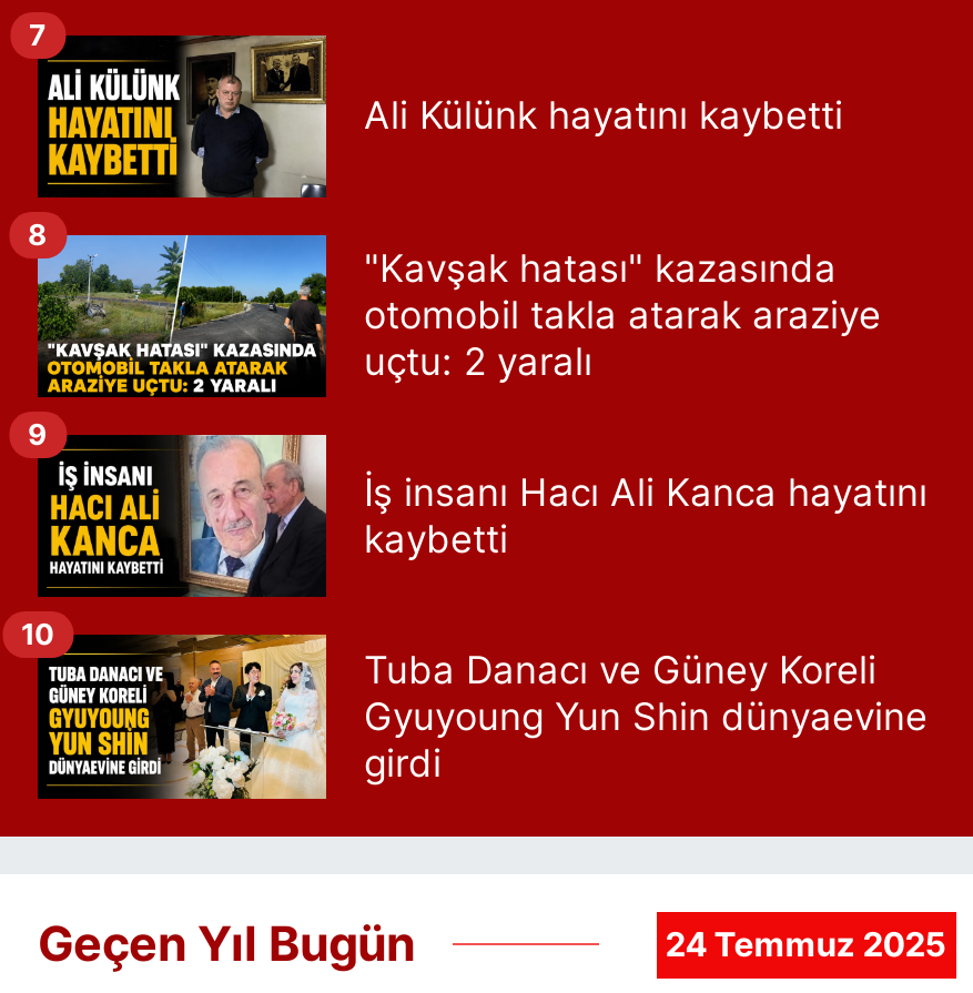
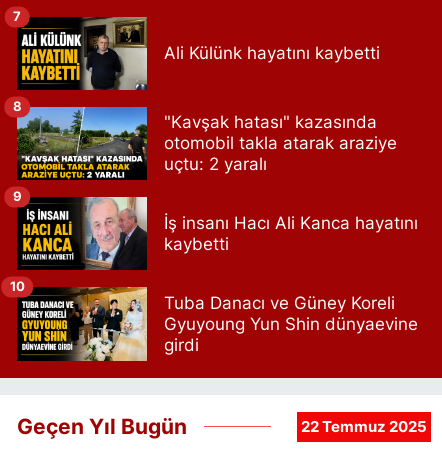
- 24 Temmuz 2025
+ 22 Temmuz 2025
